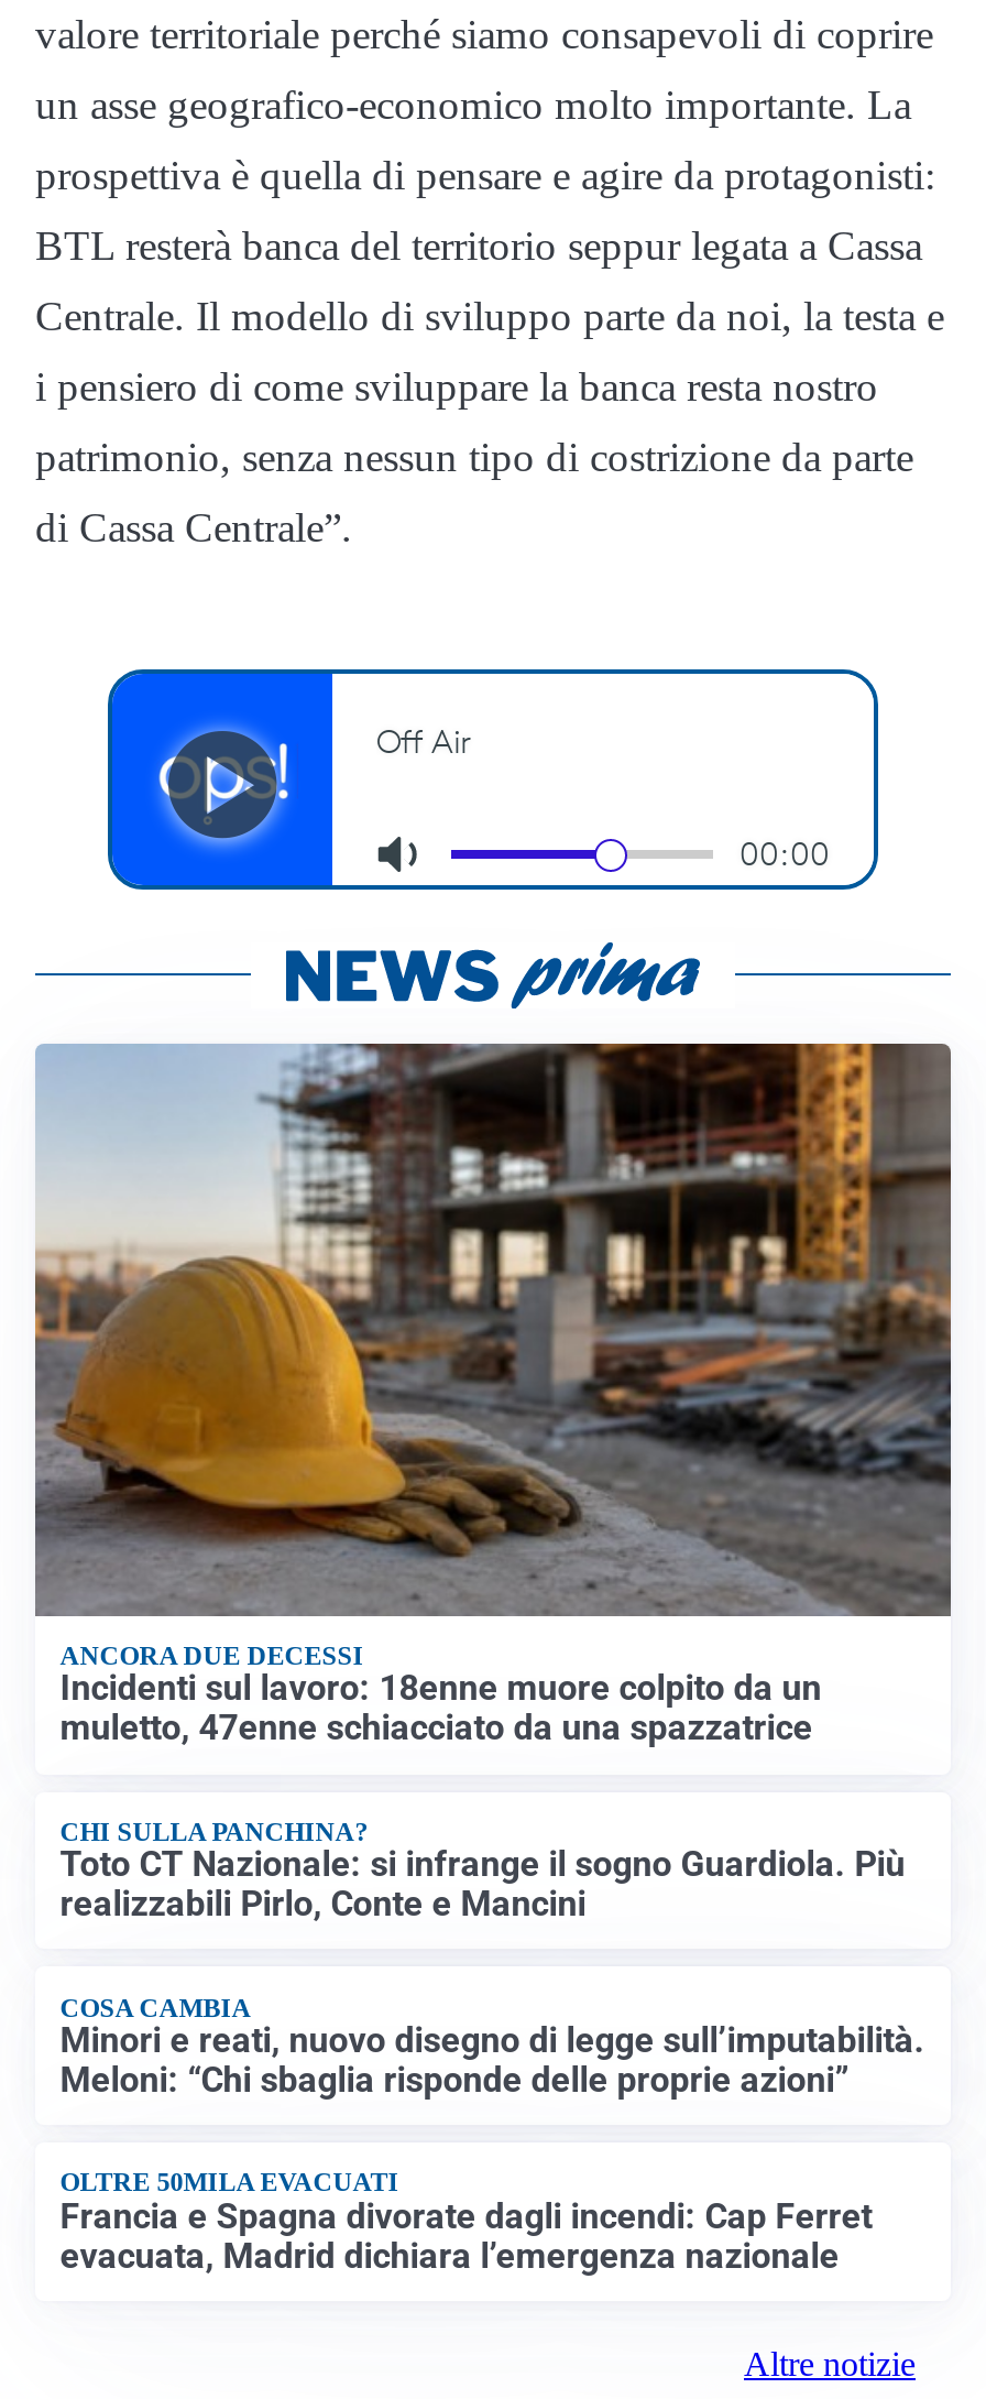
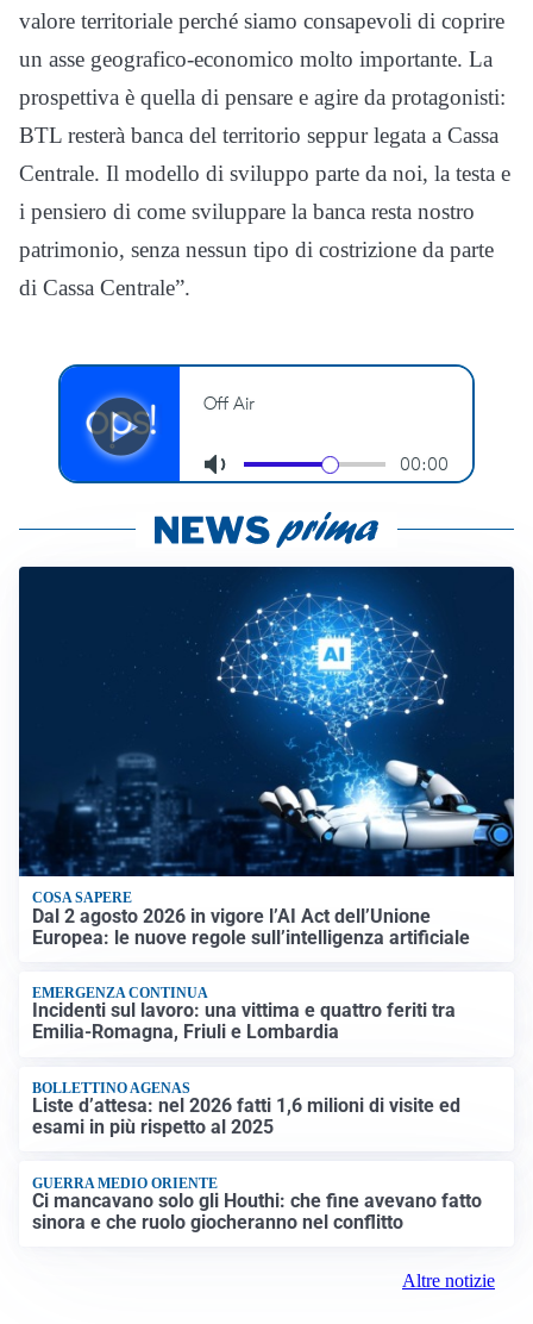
- [image]
- ANCORA DUE DECESSI
- Incidenti sul lavoro: 18enne muore colpito da un
- muletto, 47enne schiacciato da una spazzatrice
+ [image]
+ COSA SAPERE
+ Dal 2 agosto 2026 in vigore l’AI Act dell’Unione
+ Europea: le nuove regole sull’intelligenza artificiale

- CHI SULLA PANCHINA?
- Toto CT Nazionale: si infrange il sogno Guardiola. Più
- realizzabili Pirlo, Conte e Mancini
+ EMERGENZA CONTINUA
+ Incidenti sul lavoro: una vittima e quattro feriti tra
+ Emilia-Romagna, Friuli e Lombardia

- COSA CAMBIA
- Minori e reati, nuovo disegno di legge sull’imputabilità.
- Meloni: “Chi sbaglia risponde delle proprie azioni”
+ BOLLETTINO AGENAS
+ Liste d’attesa: nel 2026 fatti 1,6 milioni di visite ed
+ esami in più rispetto al 2025

- OLTRE 50MILA EVACUATI
- Francia e Spagna divorate dagli incendi: Cap Ferret
- evacuata, Madrid dichiara l’emergenza nazionale
+ GUERRA MEDIO ORIENTE
+ Ci mancavano solo gli Houthi: che fine avevano fatto
+ sinora e che ruolo giocheranno nel conflitto
